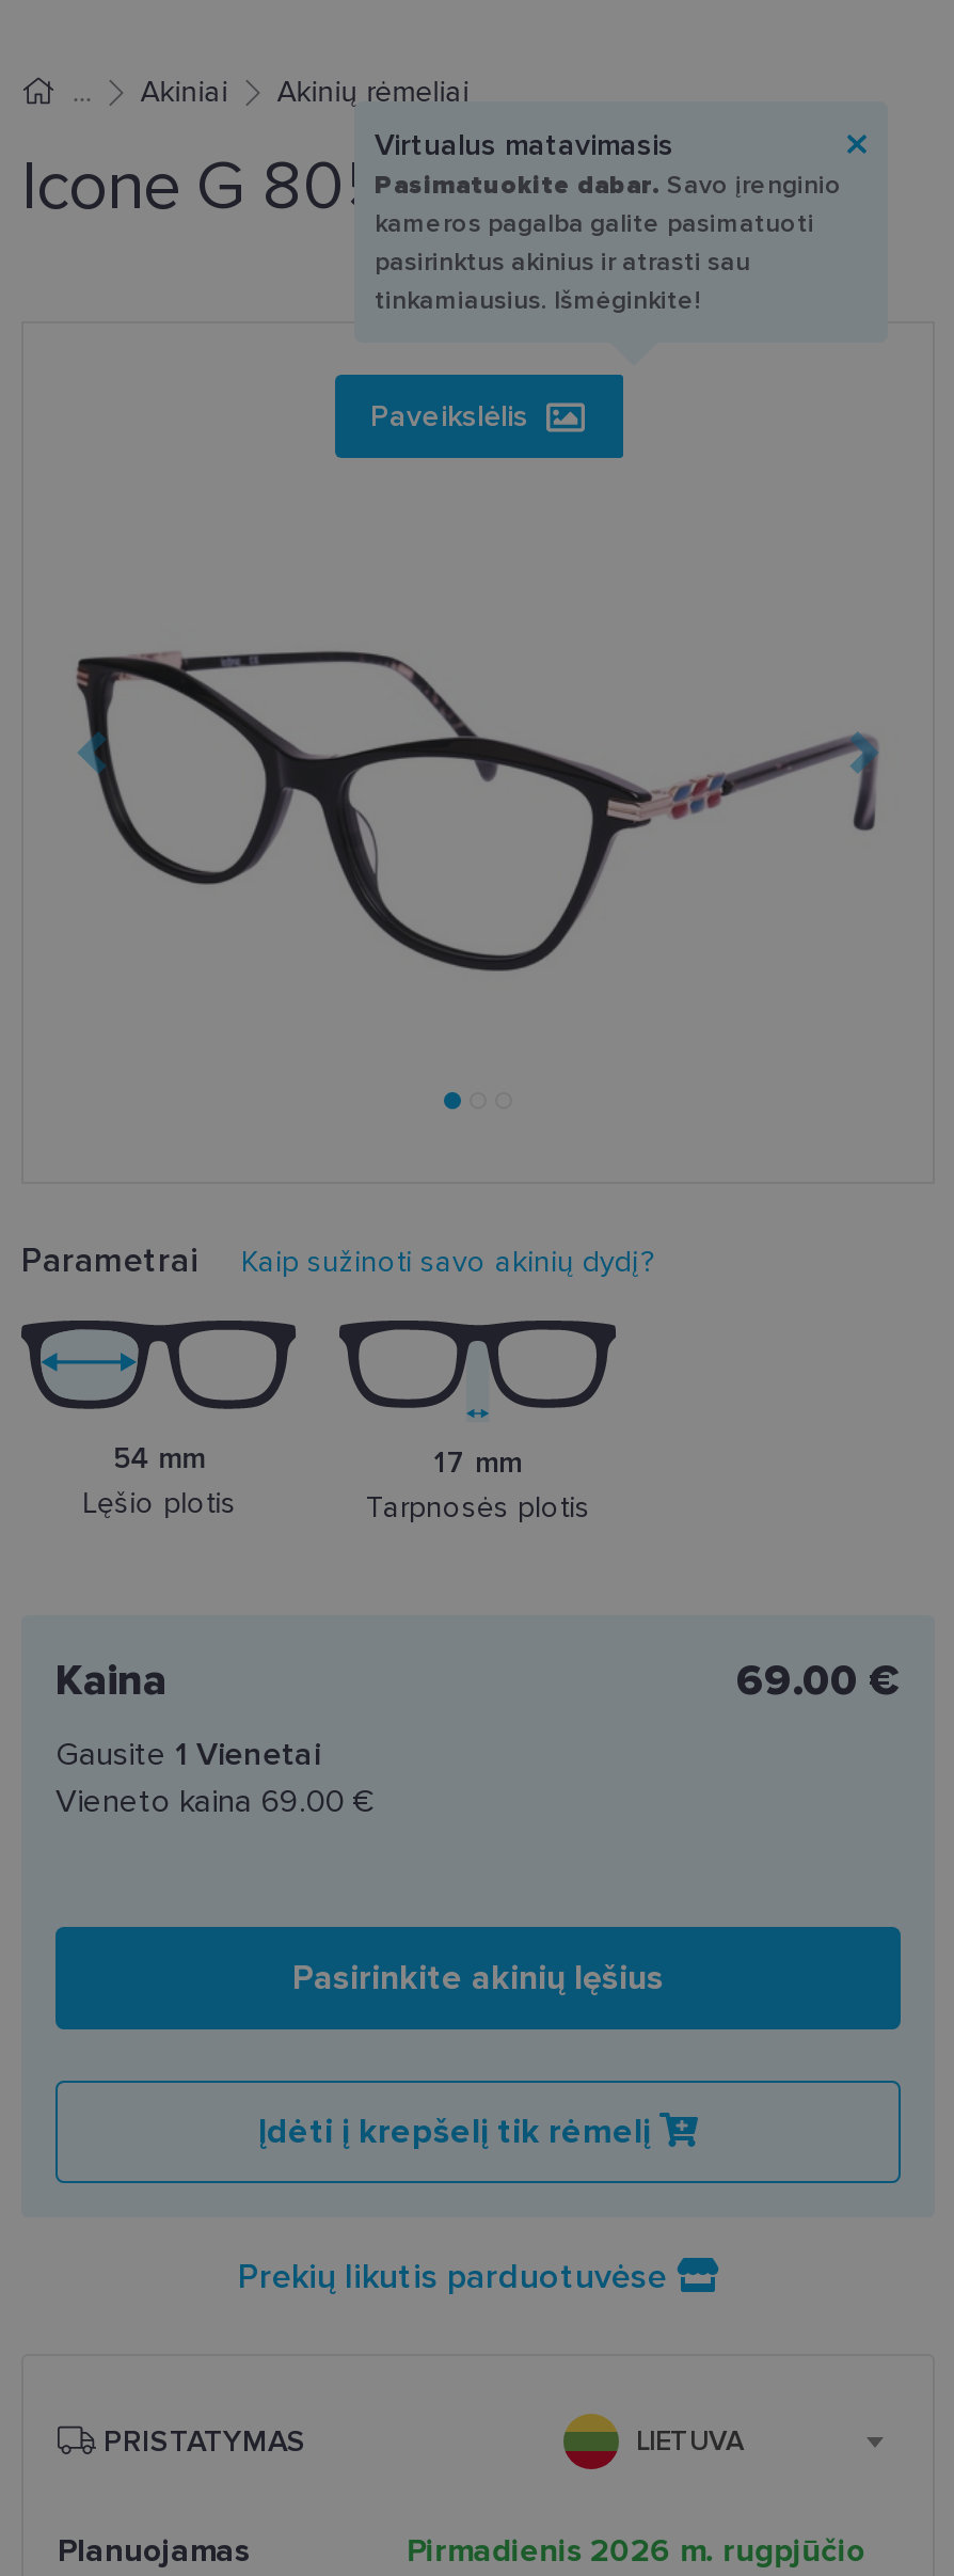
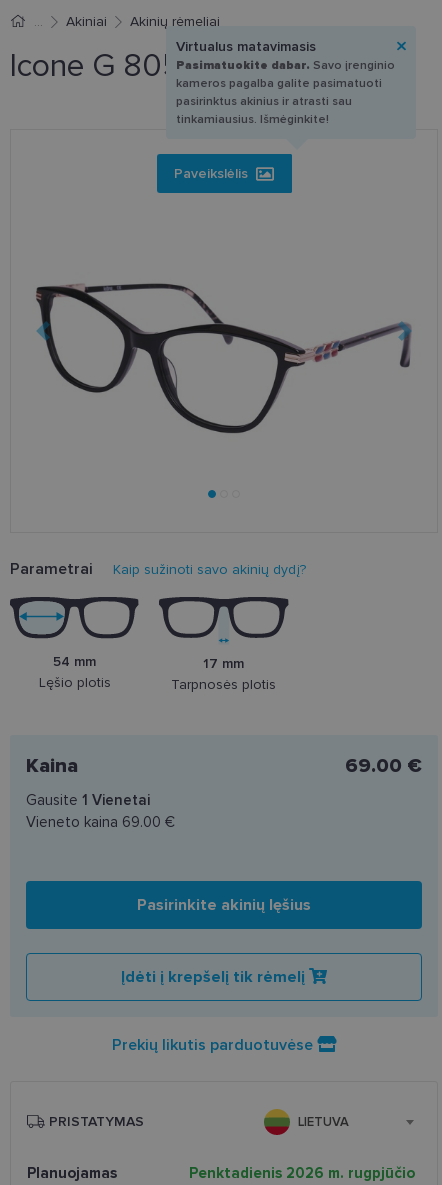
- Pirmadienis 2026 m. rugpjūčio
+ Penktadienis 2026 m. rugpjūčio
